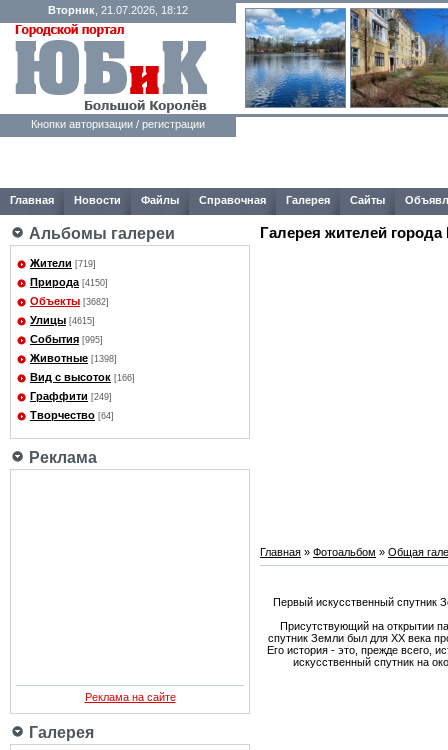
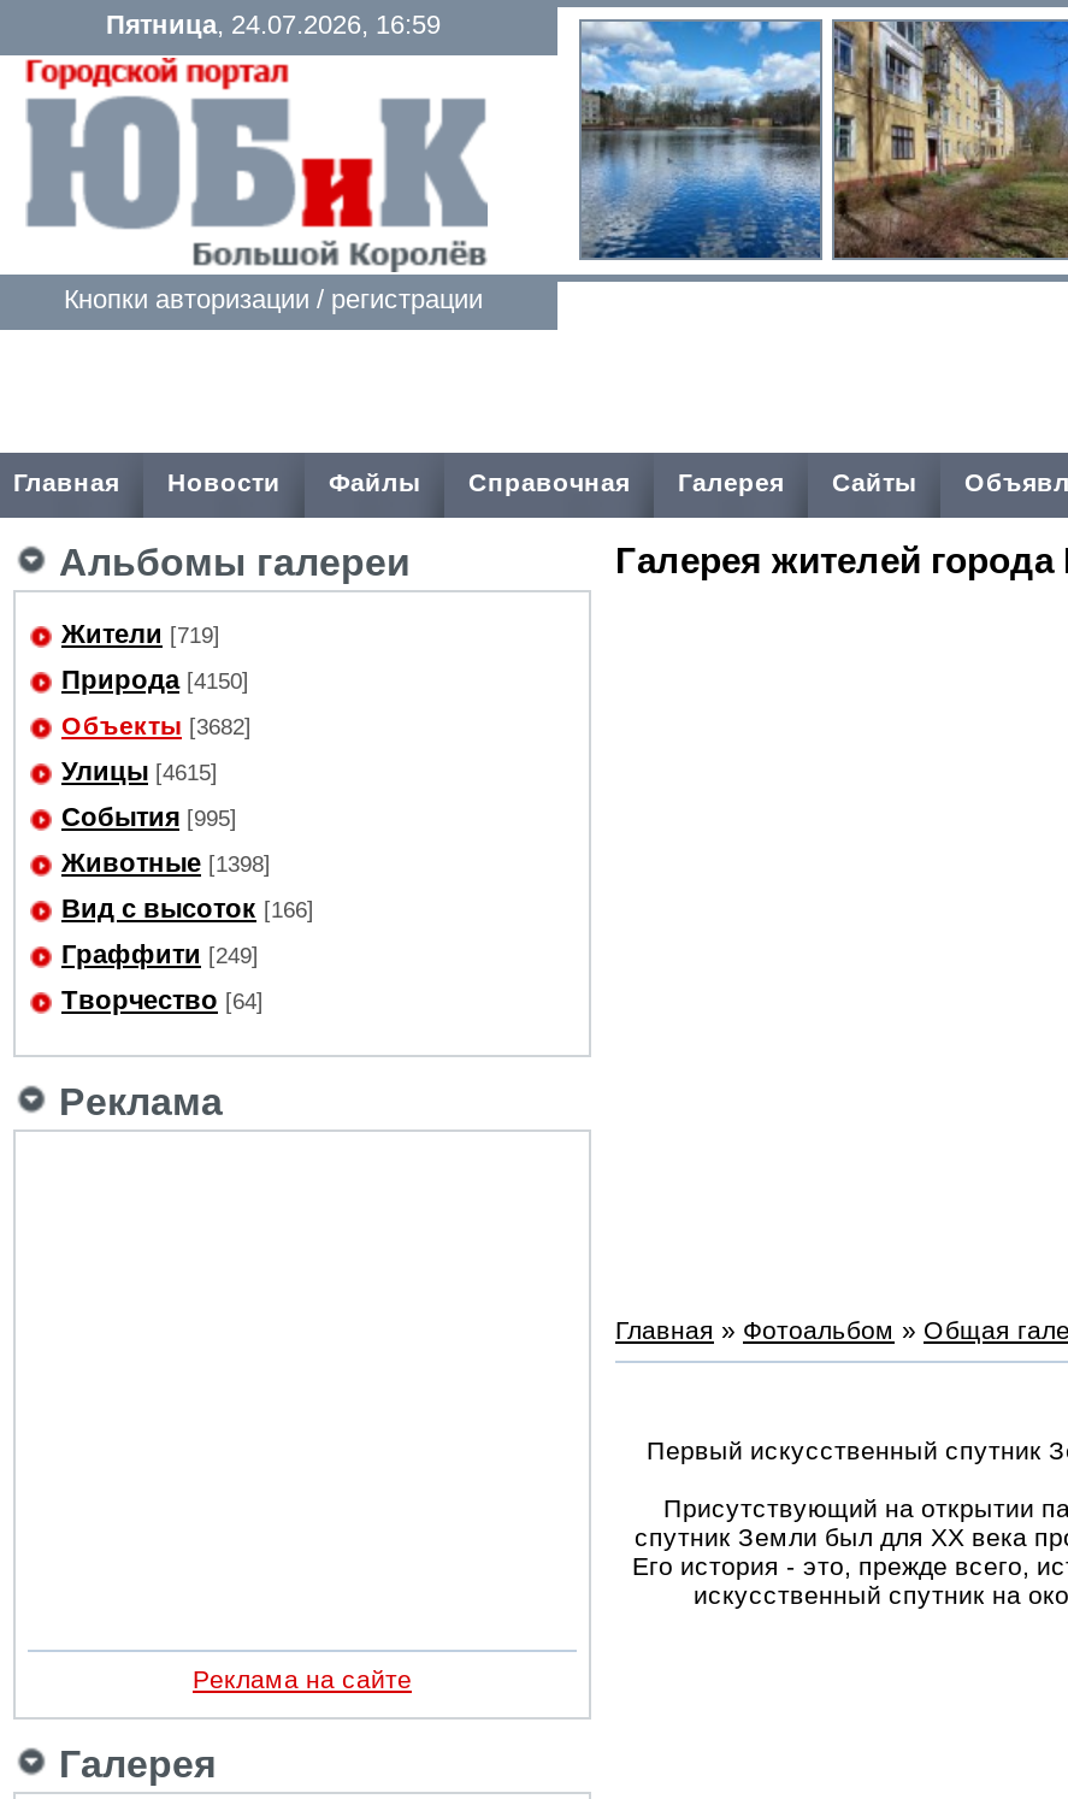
- Вторник, 21.07.2026, 18:12
+ Пятница, 24.07.2026, 16:59
